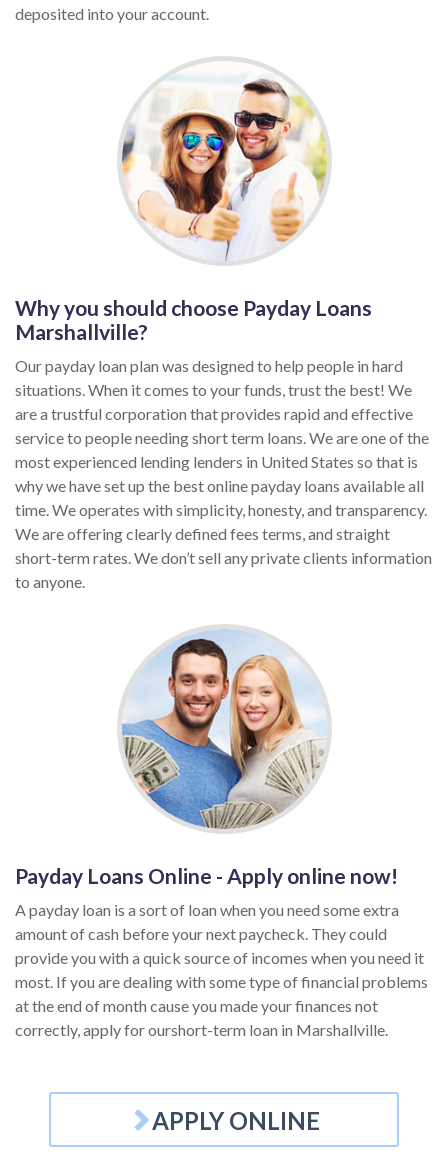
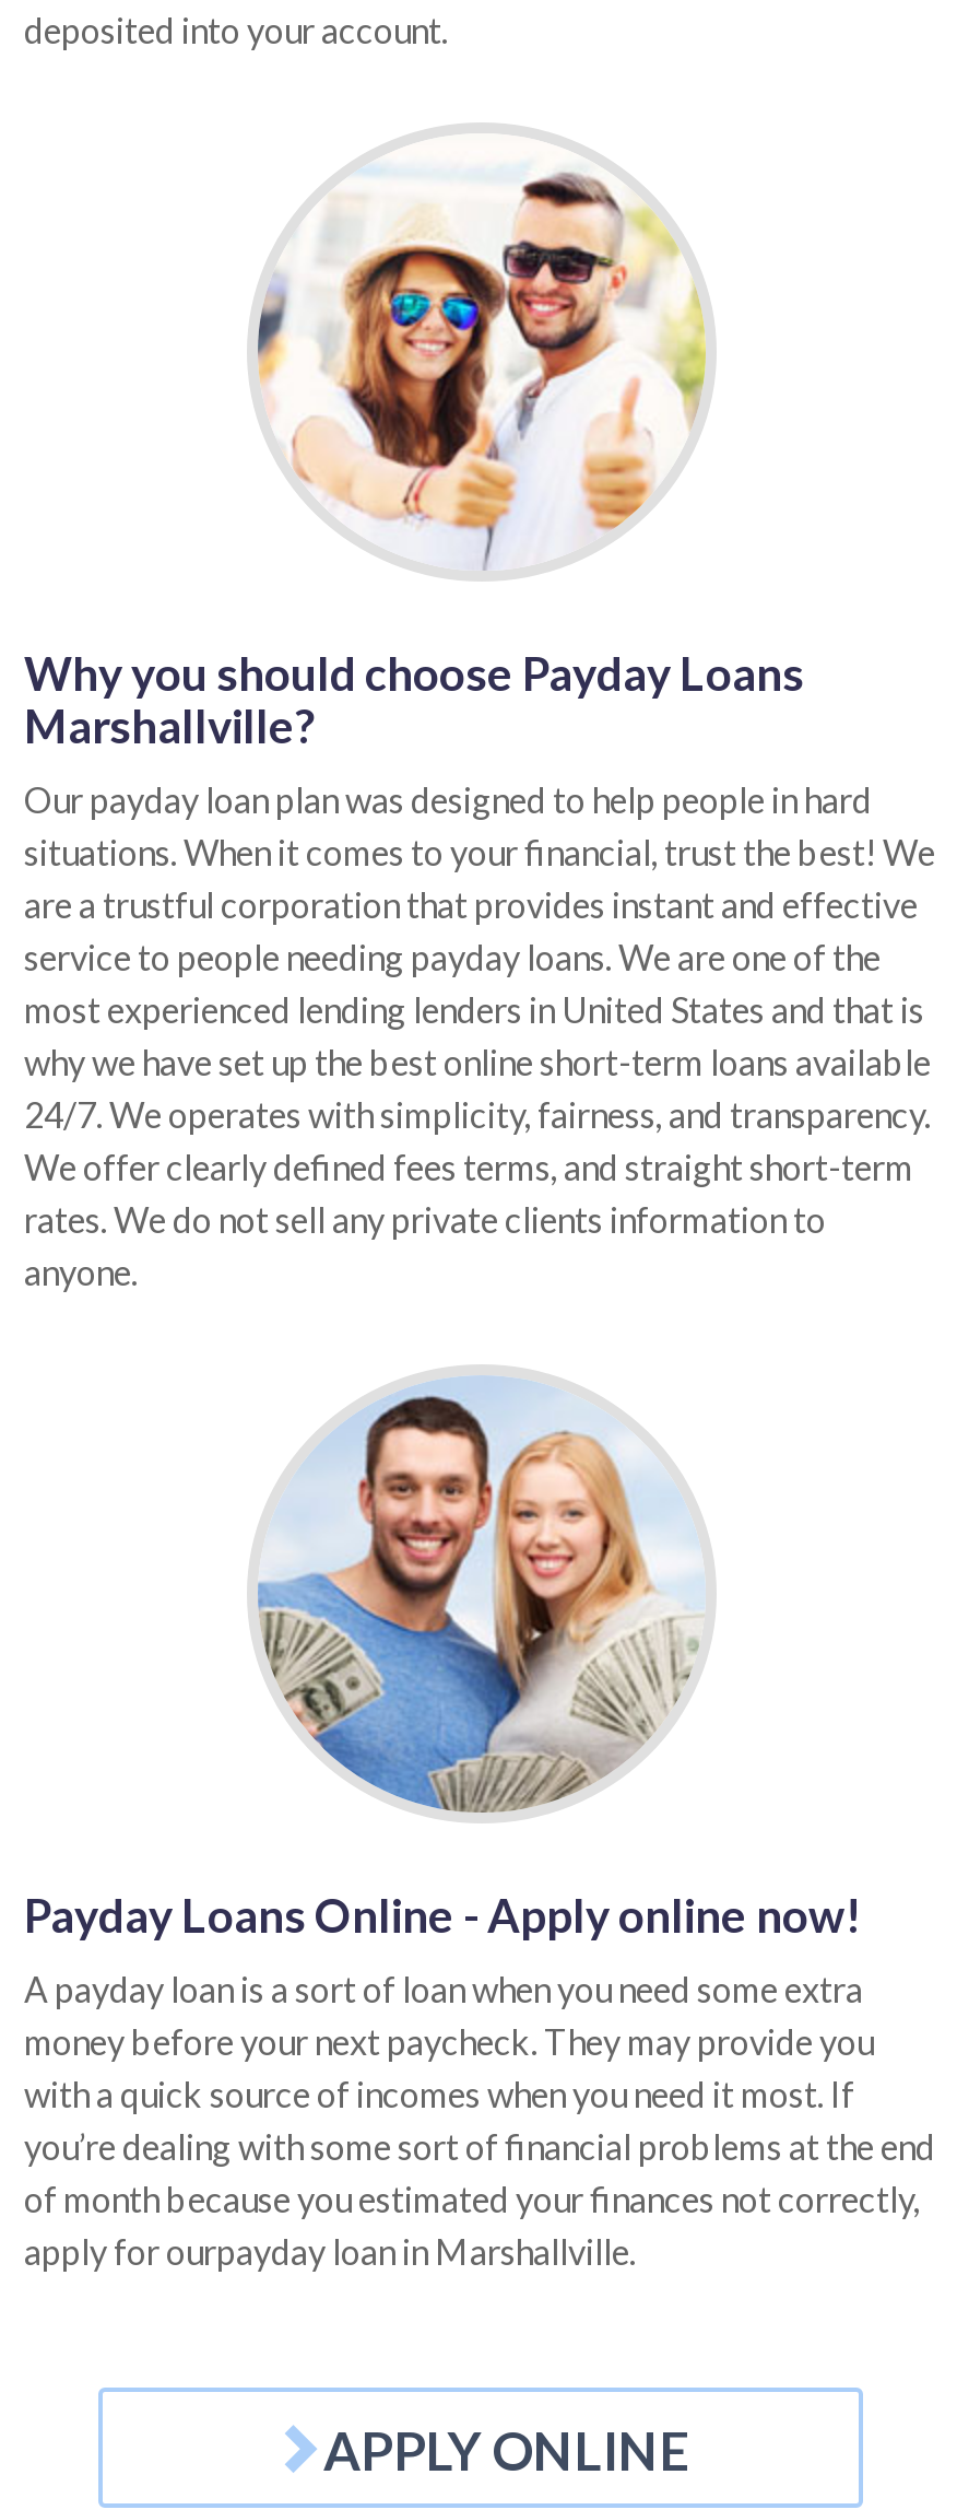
- situations. When it comes to your funds, trust the best! We
- are a trustful corporation that provides rapid and effective
- service to people needing short term loans. We are one of the
- most experienced lending lenders in United States so that is
- why we have set up the best online payday loans available all
- time. We operates with simplicity, honesty, and transparency.
- We are offering clearly defined fees terms, and straight
- short-term rates. We don’t sell any private clients information
- to anyone.
+ situations. When it comes to your financial, trust the best! We
+ are a trustful corporation that provides instant and effective
+ service to people needing payday loans. We are one of the
+ most experienced lending lenders in United States and that is
+ why we have set up the best online short-term loans available
+ 24/7. We operates with simplicity, fairness, and transparency.
+ We offer clearly defined fees terms, and straight short-term
+ rates. We do not sell any private clients information to
+ anyone.

- amount of cash before your next paycheck. They could
- provide you with a quick source of incomes when you need it
- most. If you are dealing with some type of financial problems
- at the end of month cause you made your finances not
- correctly, apply for ourshort-term loan in Marshallville.
+ money before your next paycheck. They may provide you
+ with a quick source of incomes when you need it most. If
+ you’re dealing with some sort of financial problems at the end
+ of month because you estimated your finances not correctly,
+ apply for ourpayday loan in Marshallville.
